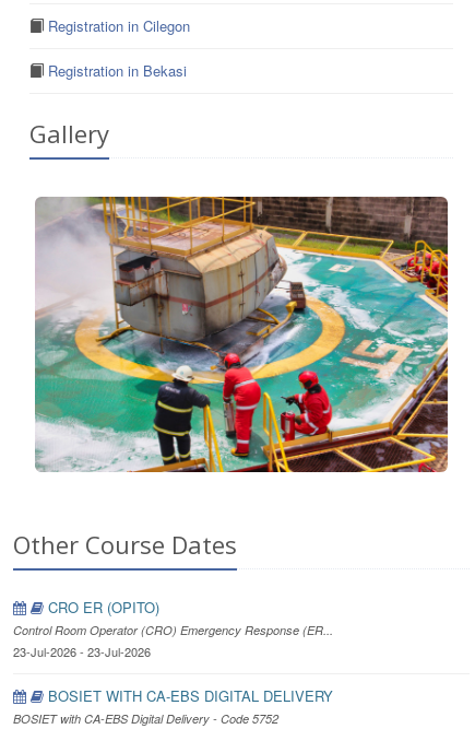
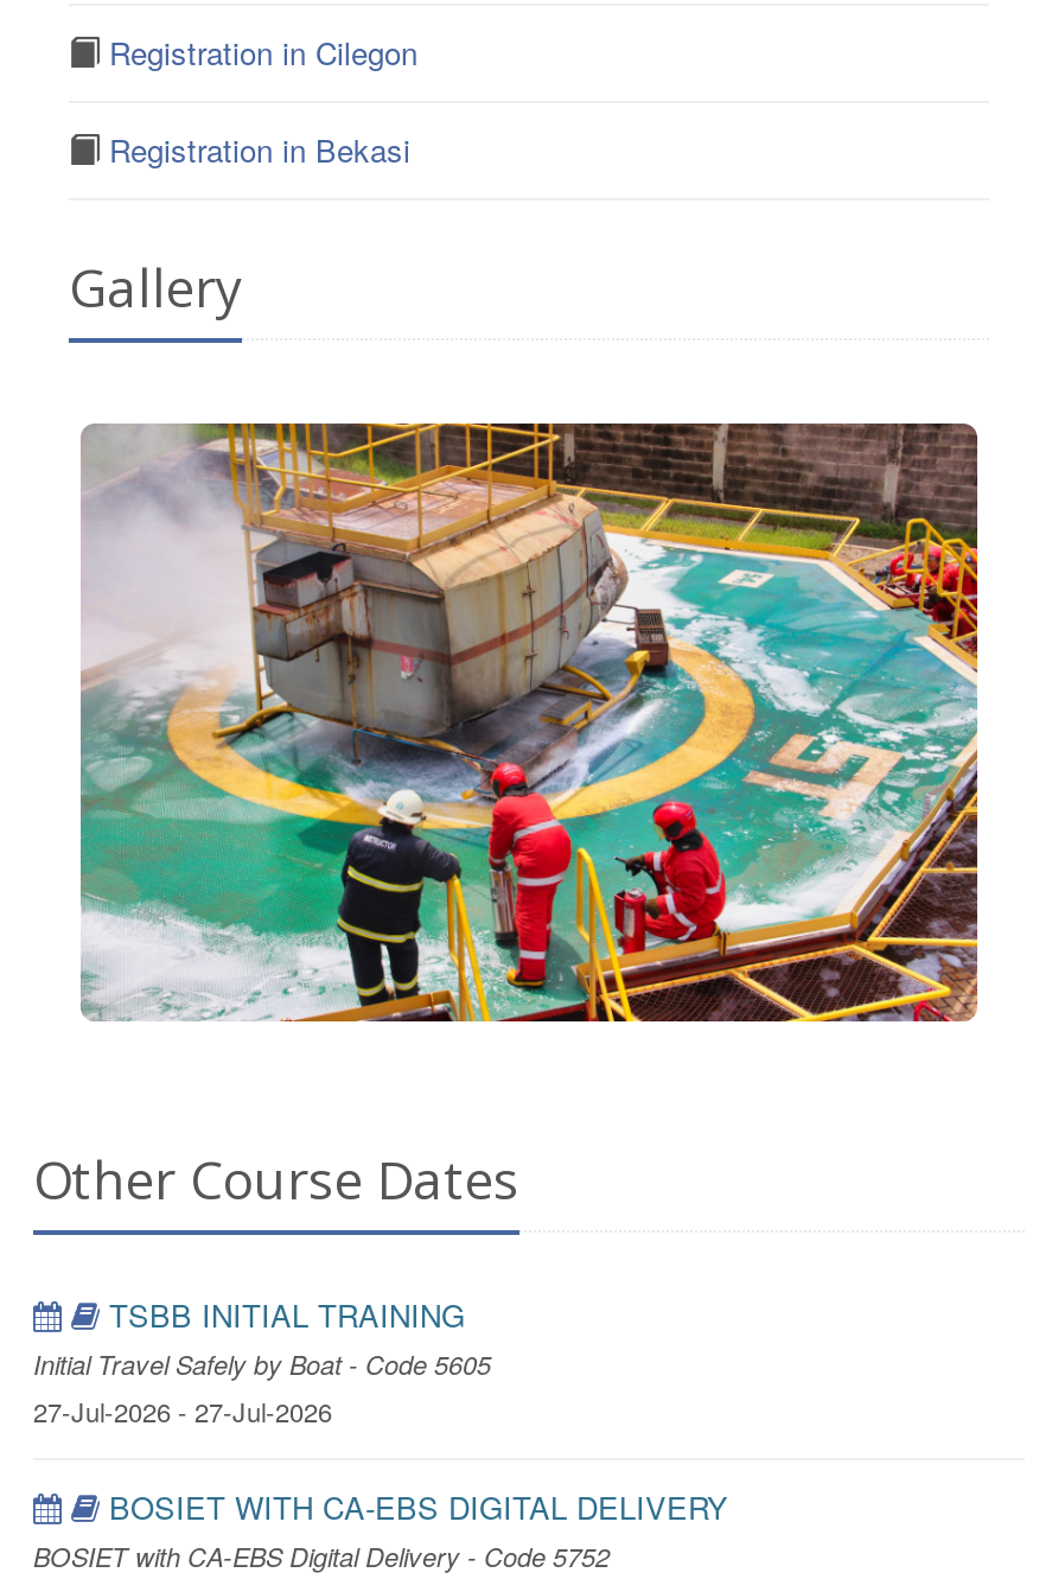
- CRO ER (OPITO)
- Control Room Operator (CRO) Emergency Response (ER...
- 23-Jul-2026 - 23-Jul-2026
+ TSBB INITIAL TRAINING
+ Initial Travel Safely by Boat - Code 5605
+ 27-Jul-2026 - 27-Jul-2026
